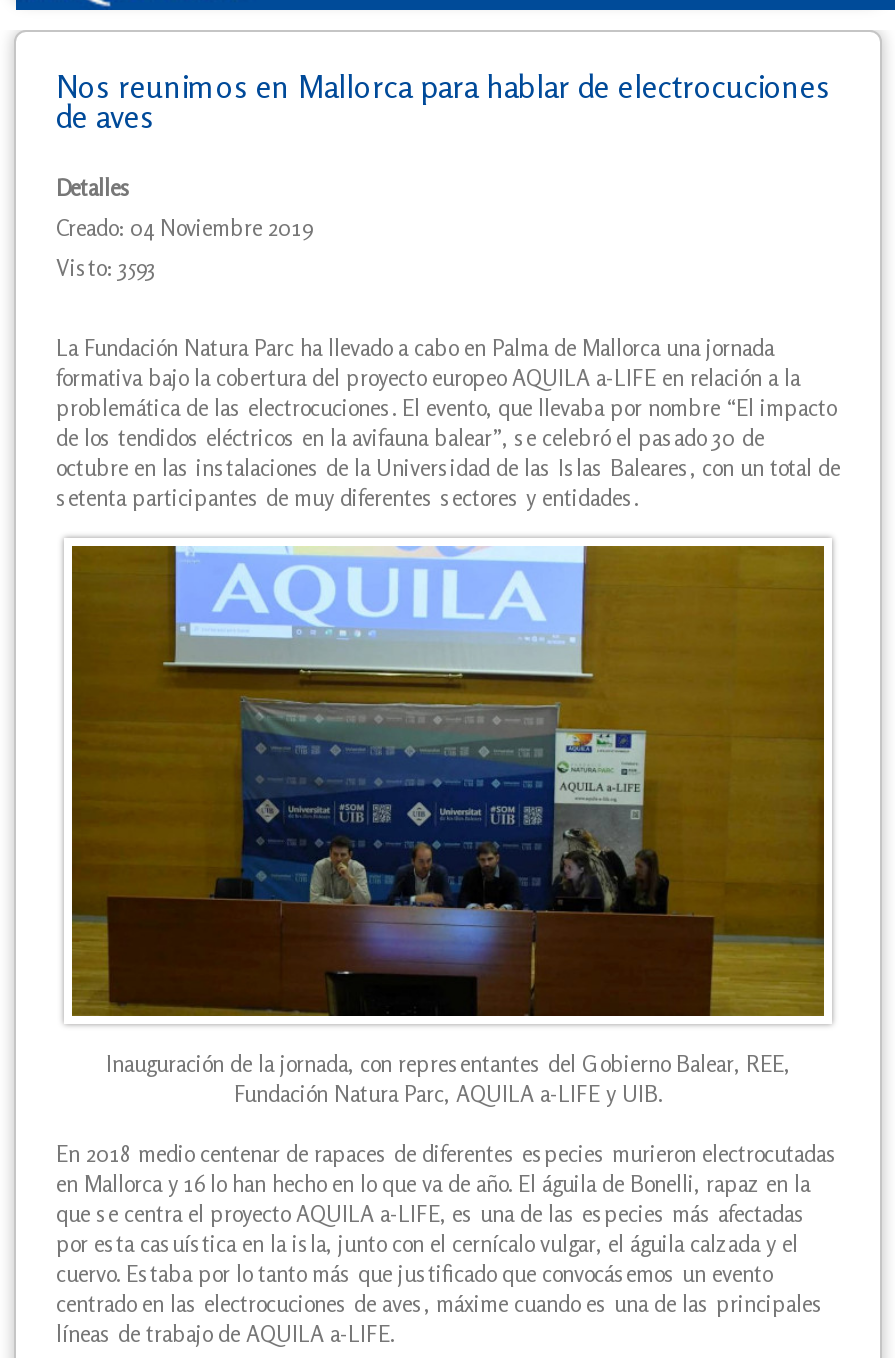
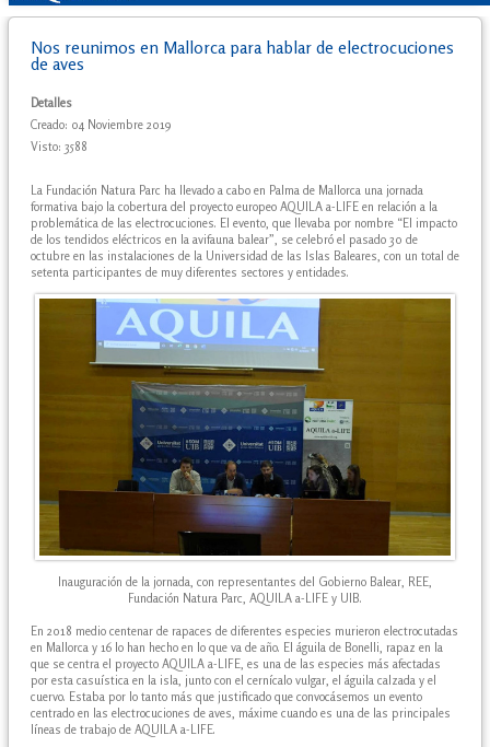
- Visto: 3593
+ Visto: 3588
